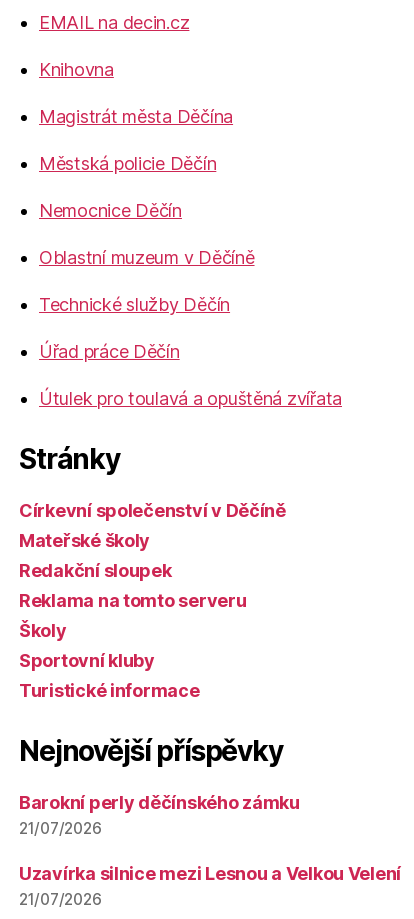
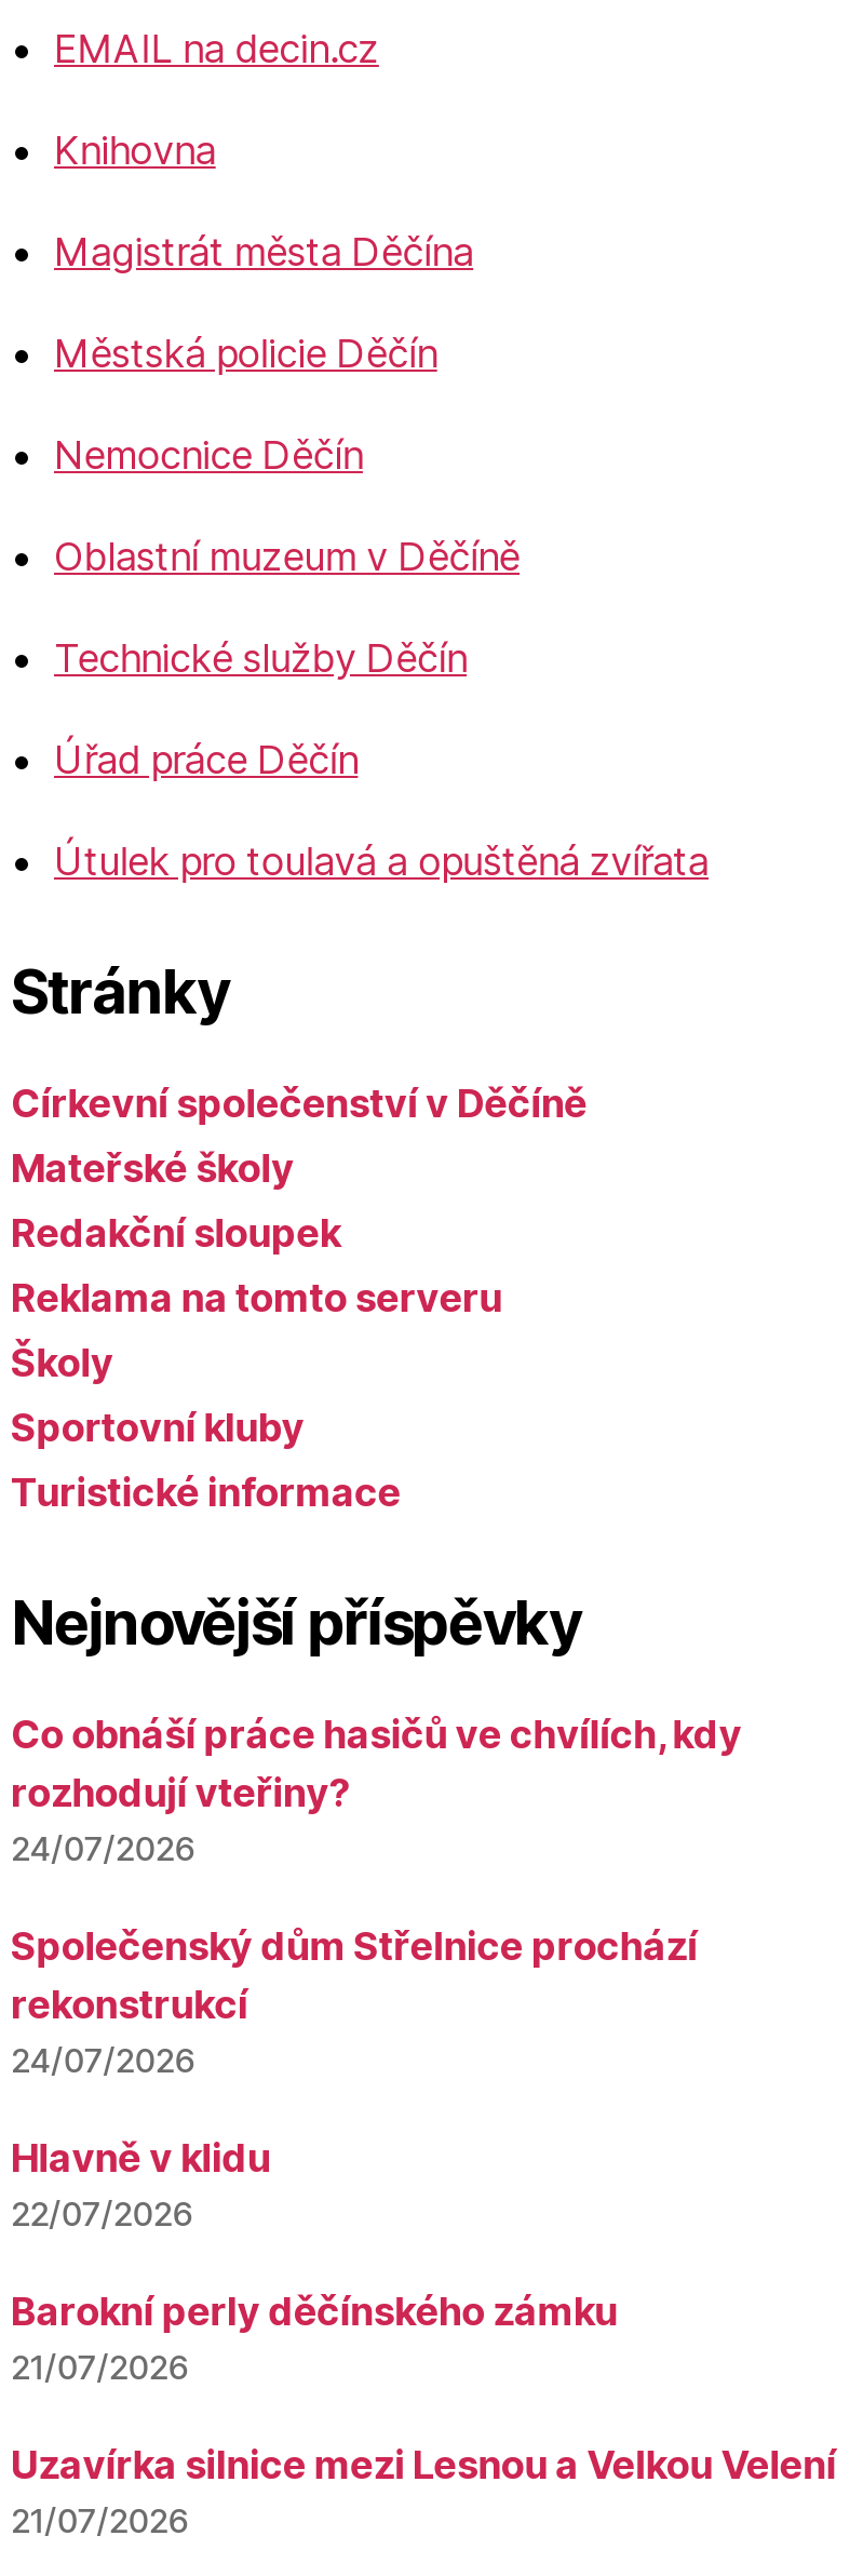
+ Co obnáší práce hasičů ve chvílích, kdy
+ rozhodují vteřiny?
+ 24/07/2026
+ Společenský dům Střelnice prochází
+ rekonstrukcí
+ 24/07/2026
+ Hlavně v klidu
+ 22/07/2026
